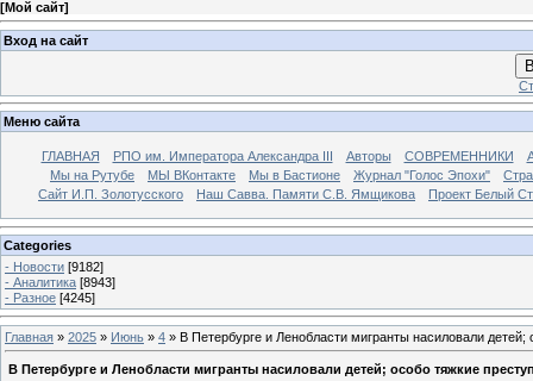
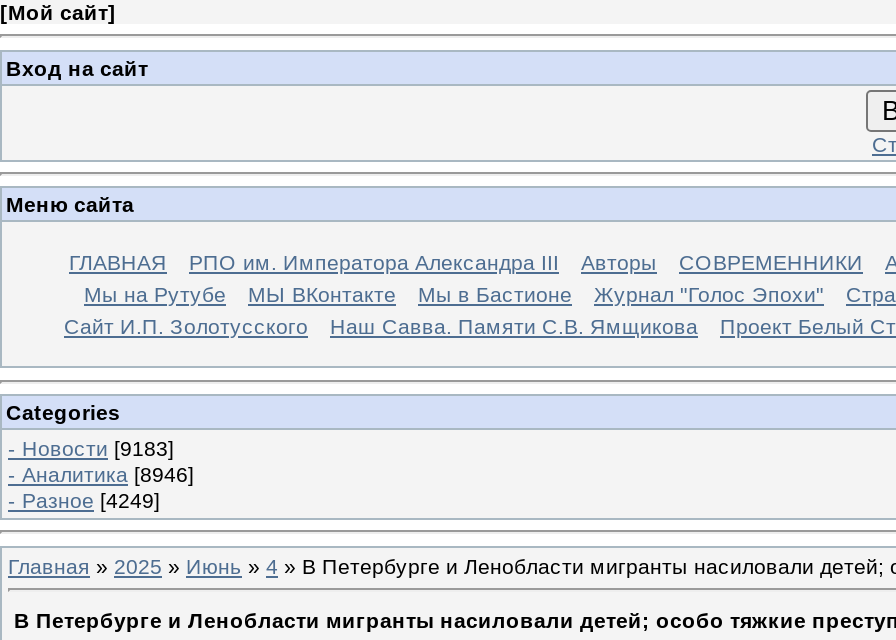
- - Новости [9182]
+ - Новости [9183]

- - Аналитика [8943]
+ - Аналитика [8946]

- - Разное [4245]
+ - Разное [4249]
